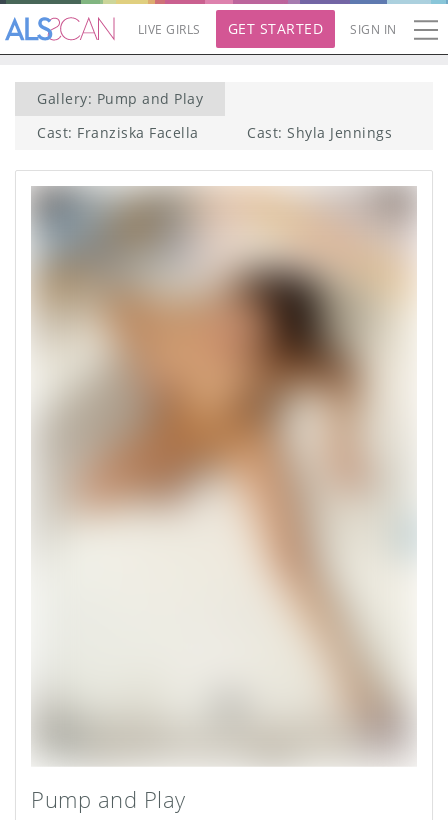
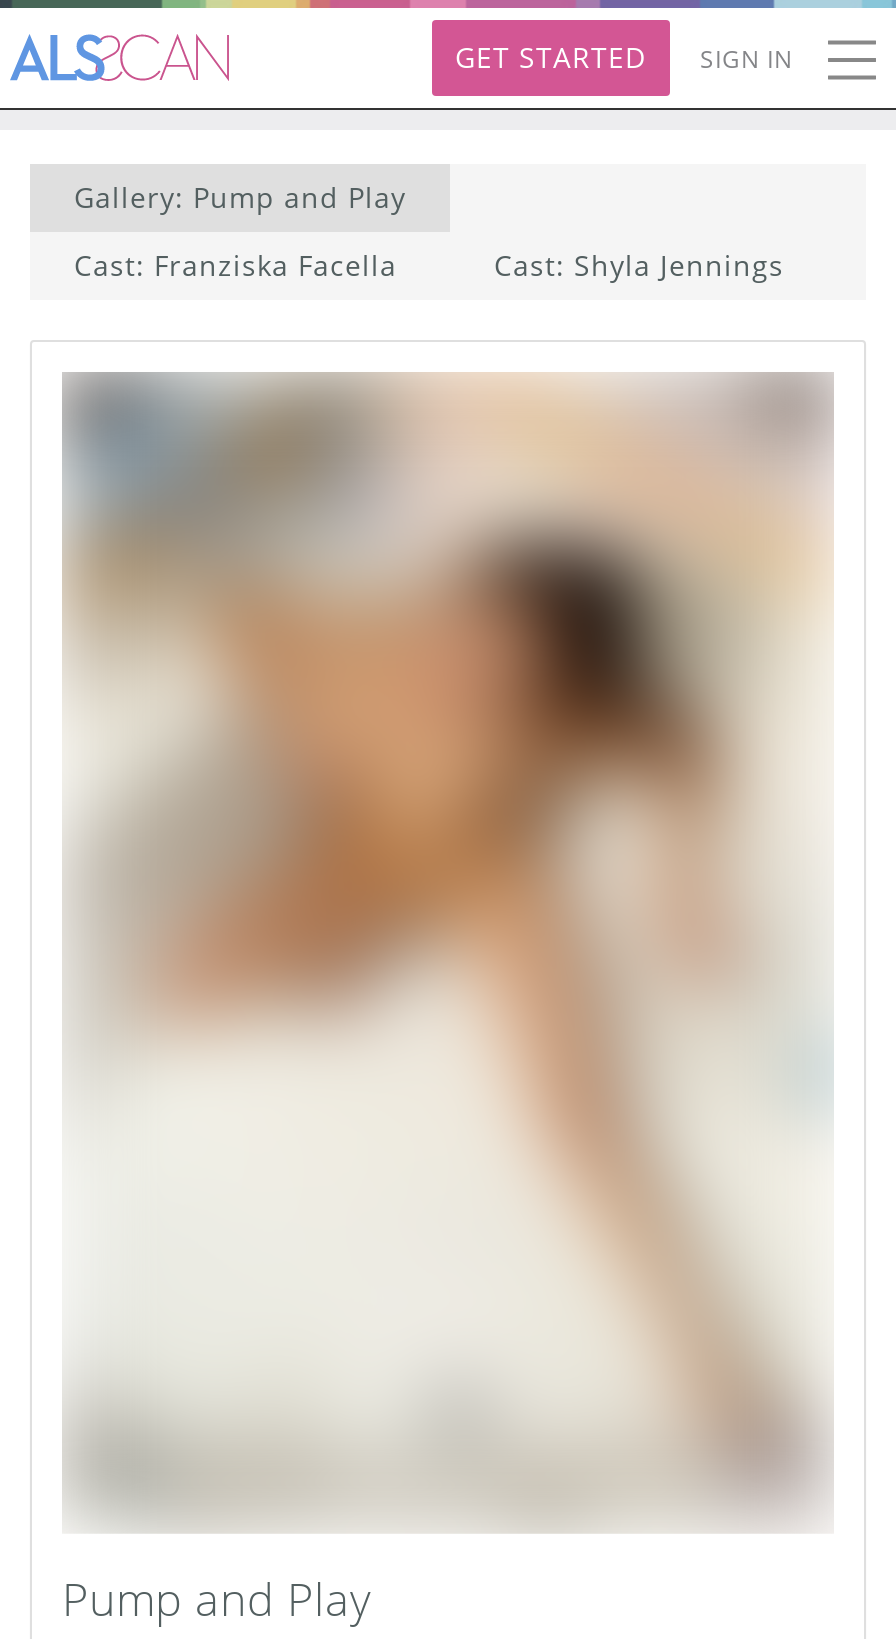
- LIVE GIRLS
